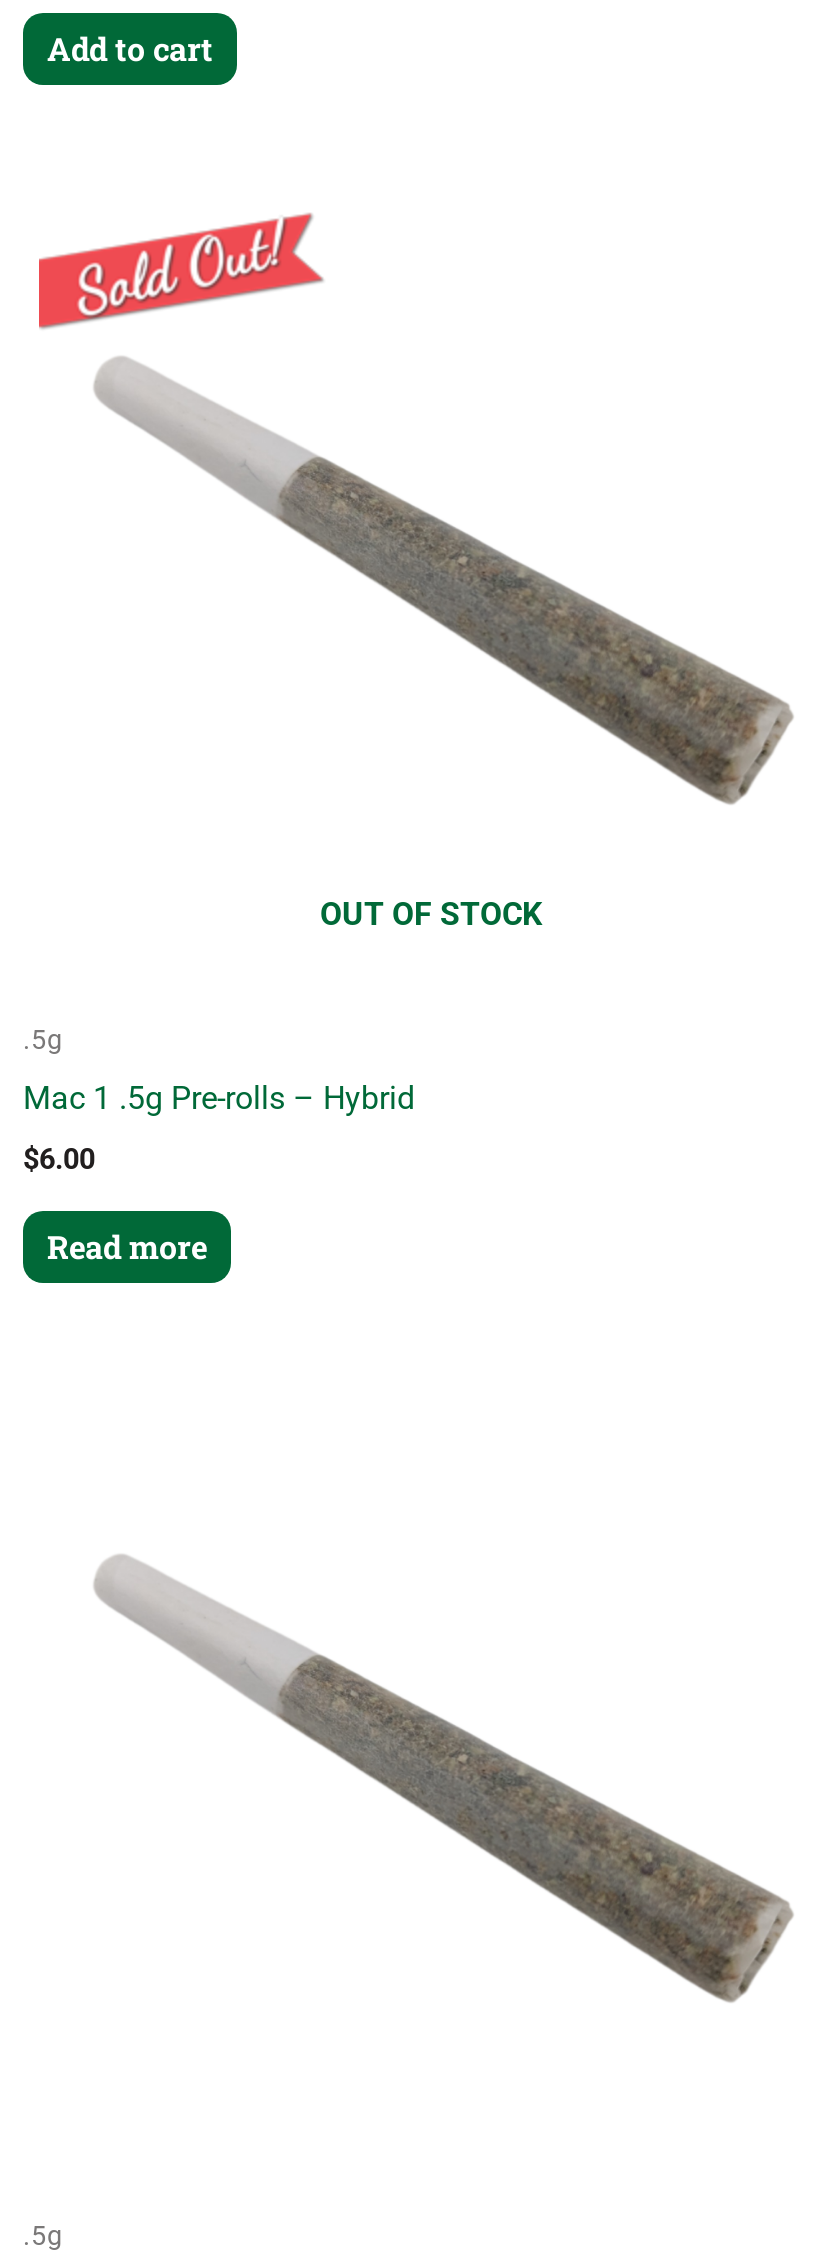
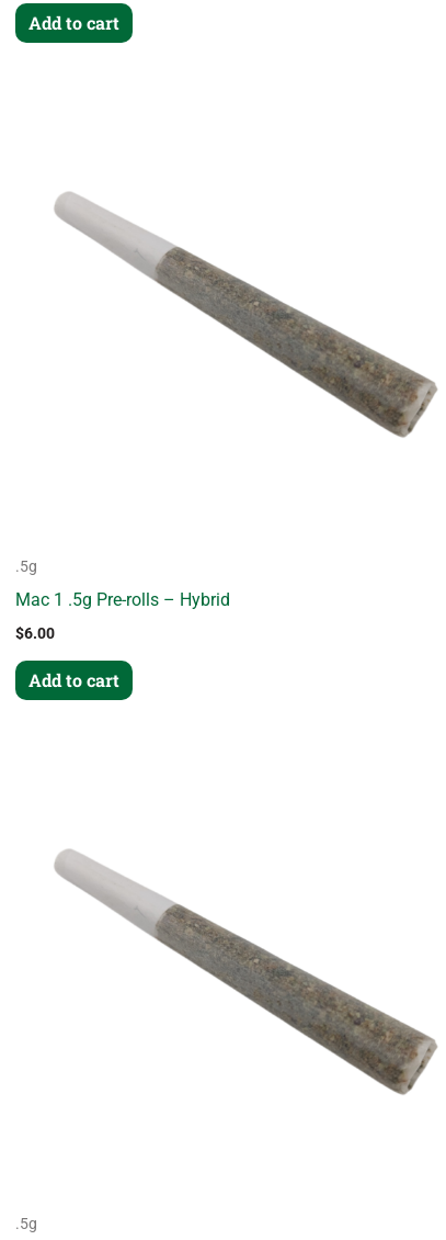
- [image]

- OUT OF STOCK

- Read more
+ Add to cart
